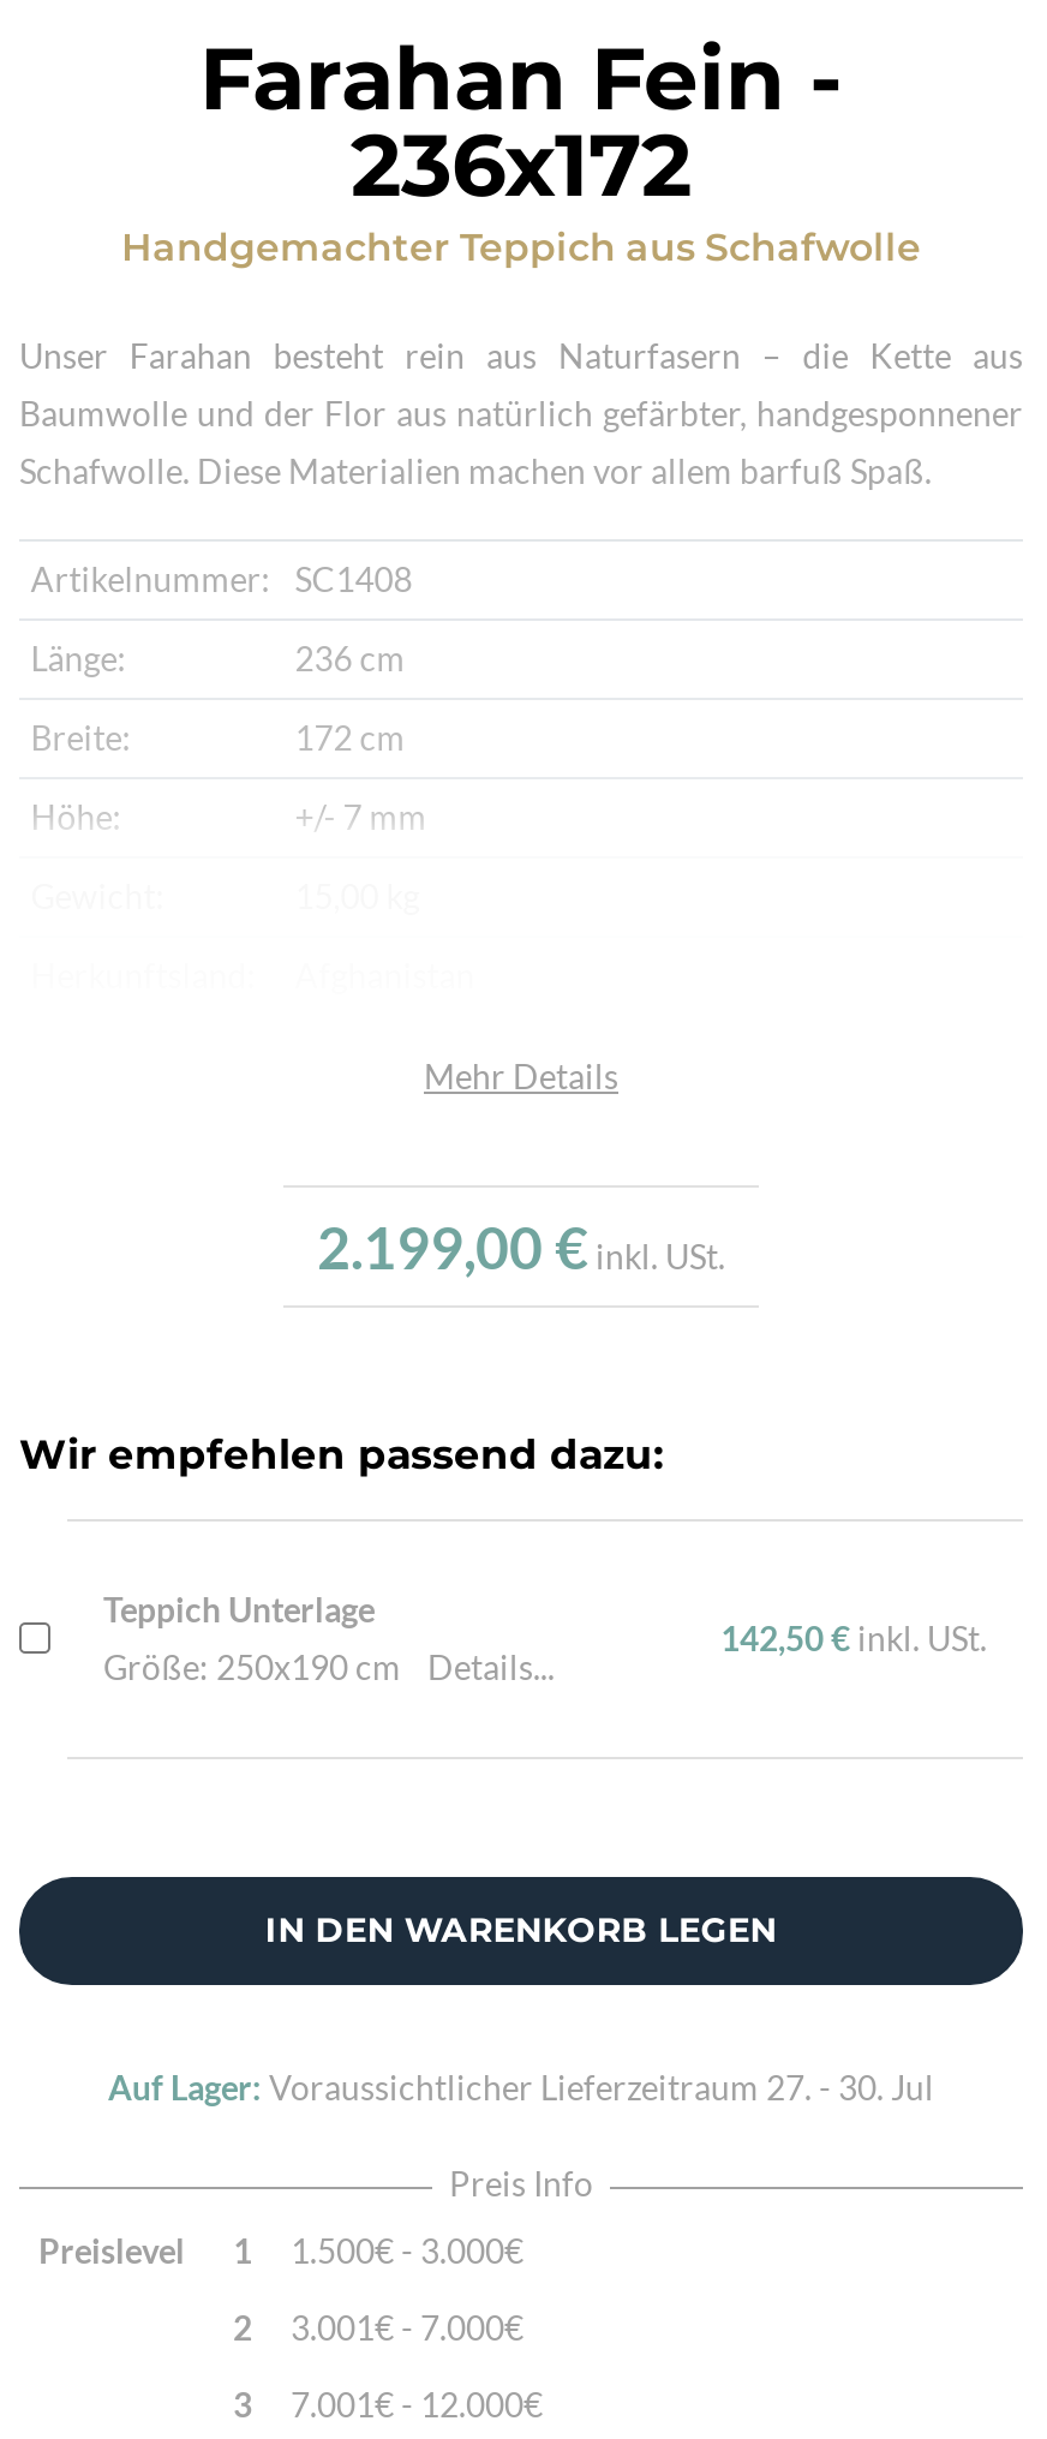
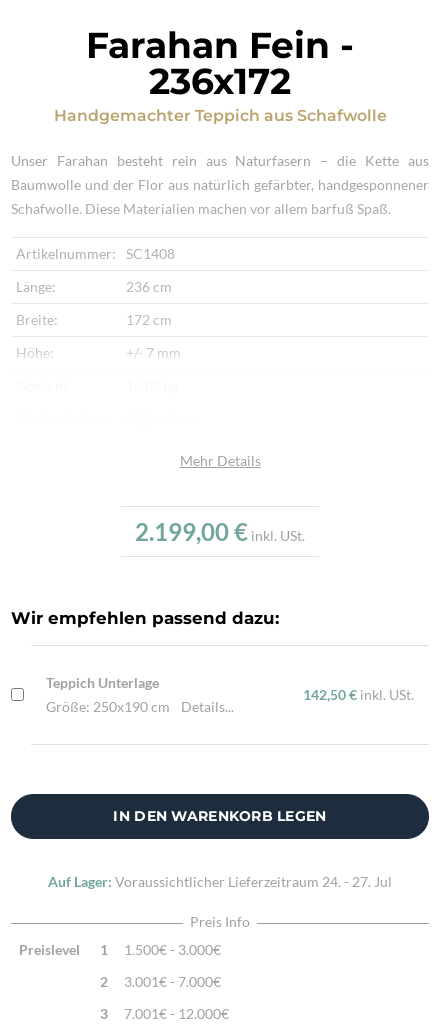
- Auf Lager: Voraussichtlicher Lieferzeitraum 27. - 30. Jul
+ Auf Lager: Voraussichtlicher Lieferzeitraum 24. - 27. Jul
